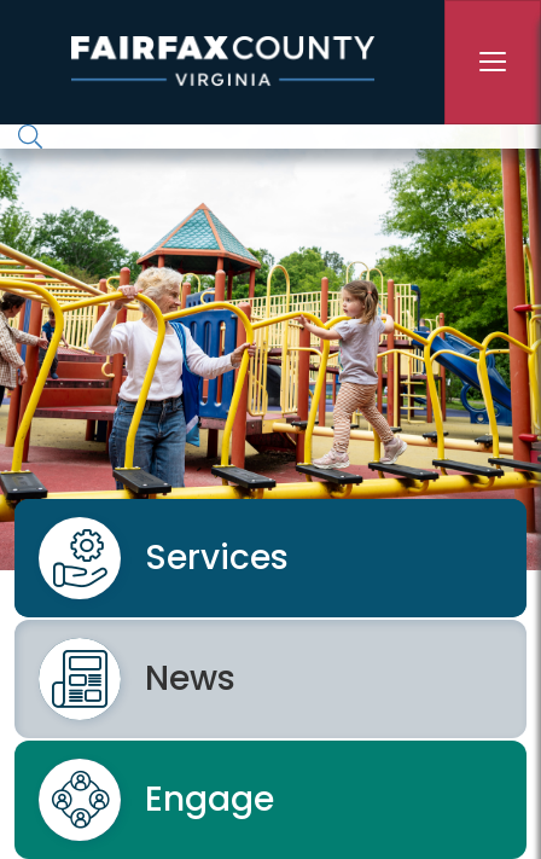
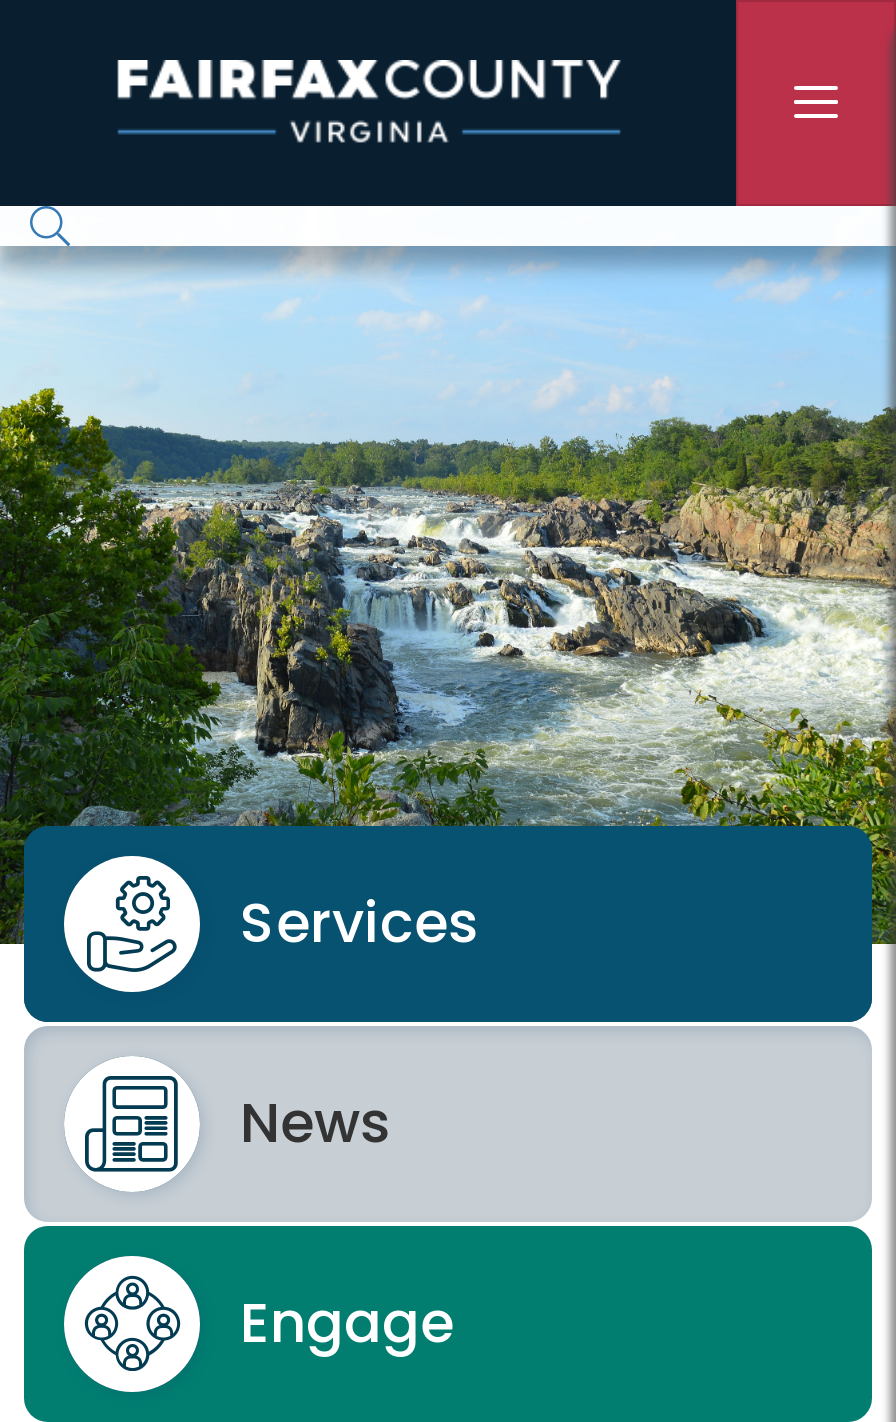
- [image]
+ [image]
